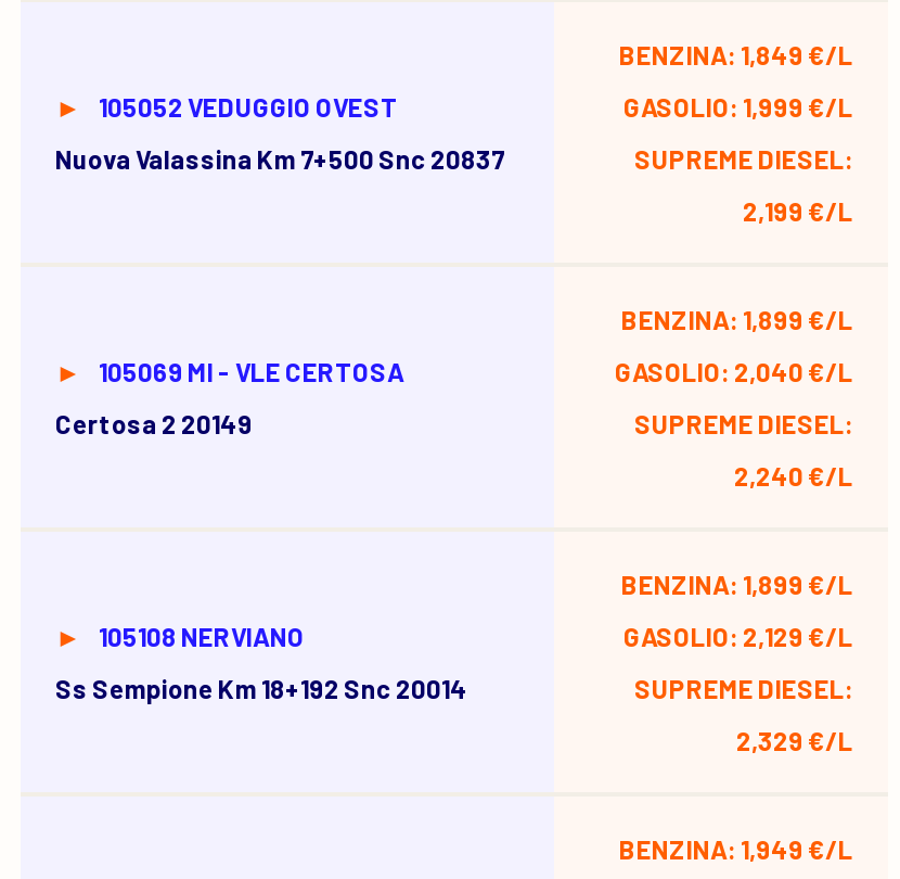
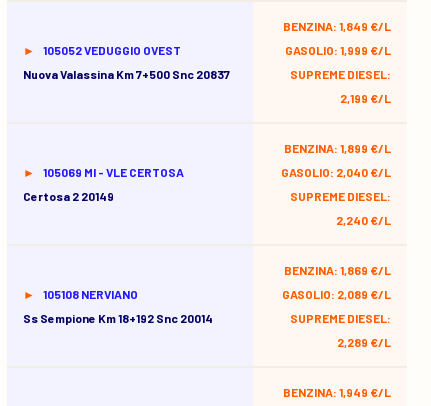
- BENZINA: 1,899 €/L
+ BENZINA: 1,869 €/L

- GASOLIO: 2,129 €/L
+ GASOLIO: 2,089 €/L

- 2,329 €/L
+ 2,289 €/L
